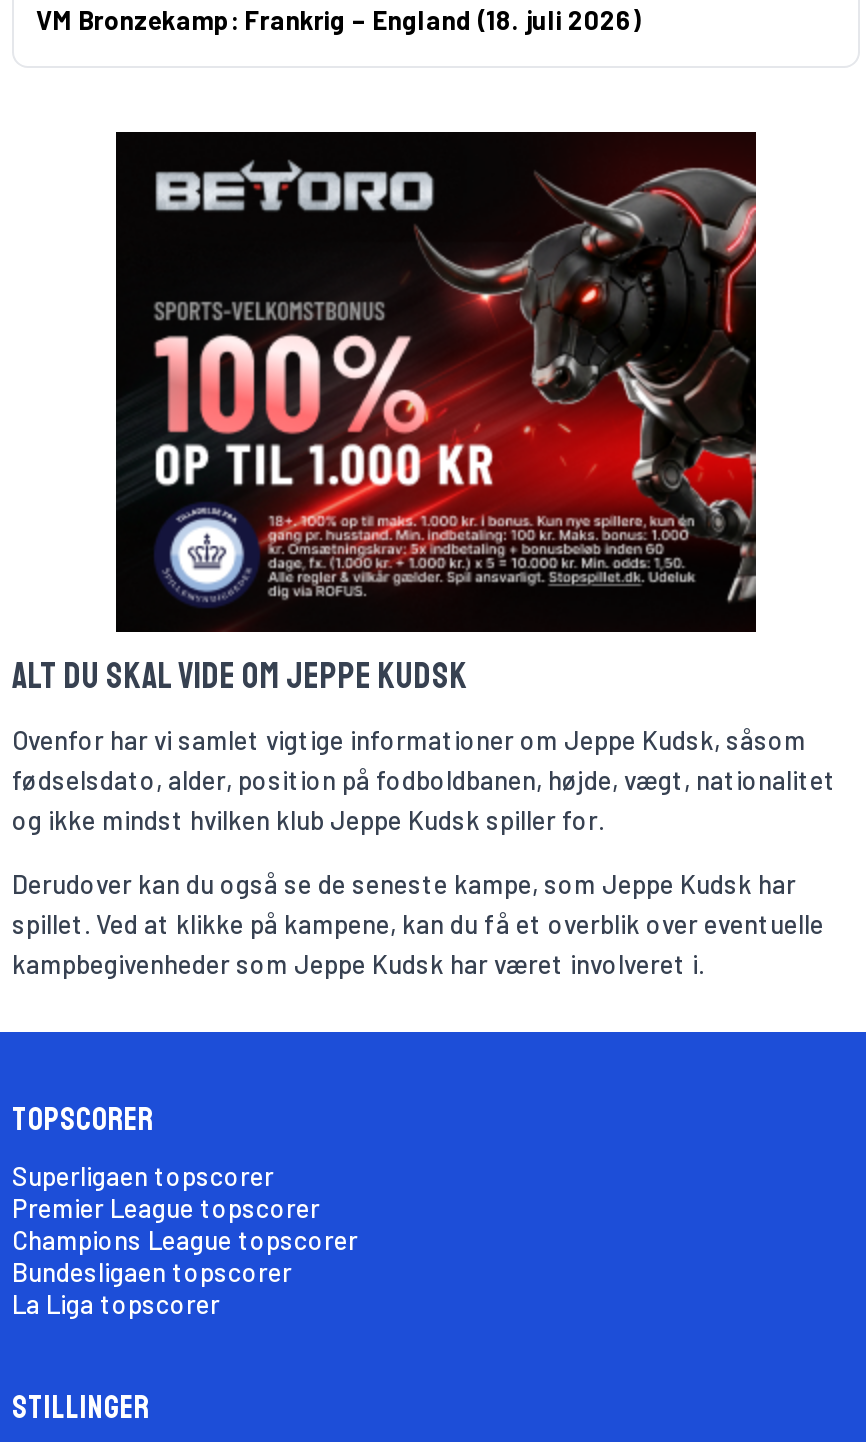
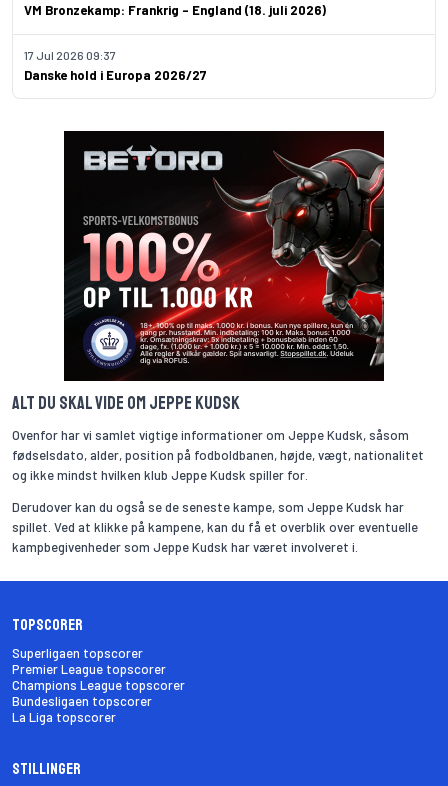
+ Danske hold i Europa 2026/27

+ 17 Jul 2026 09:37
